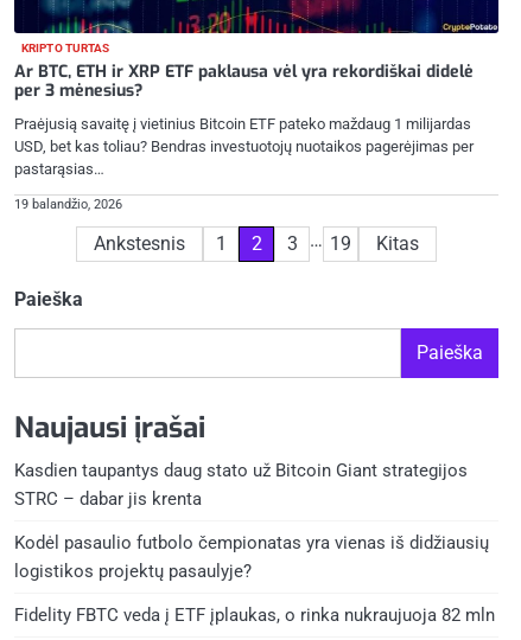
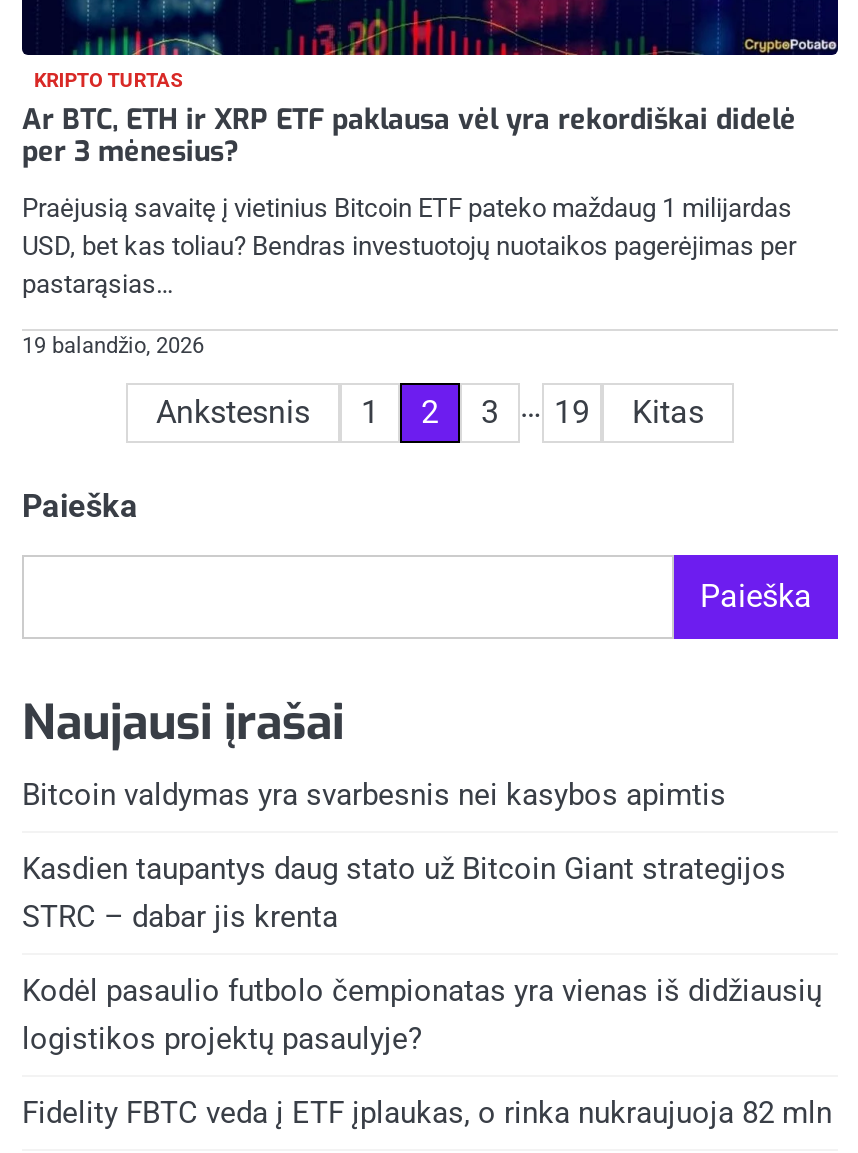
+ Bitcoin valdymas yra svarbesnis nei kasybos apimtis
